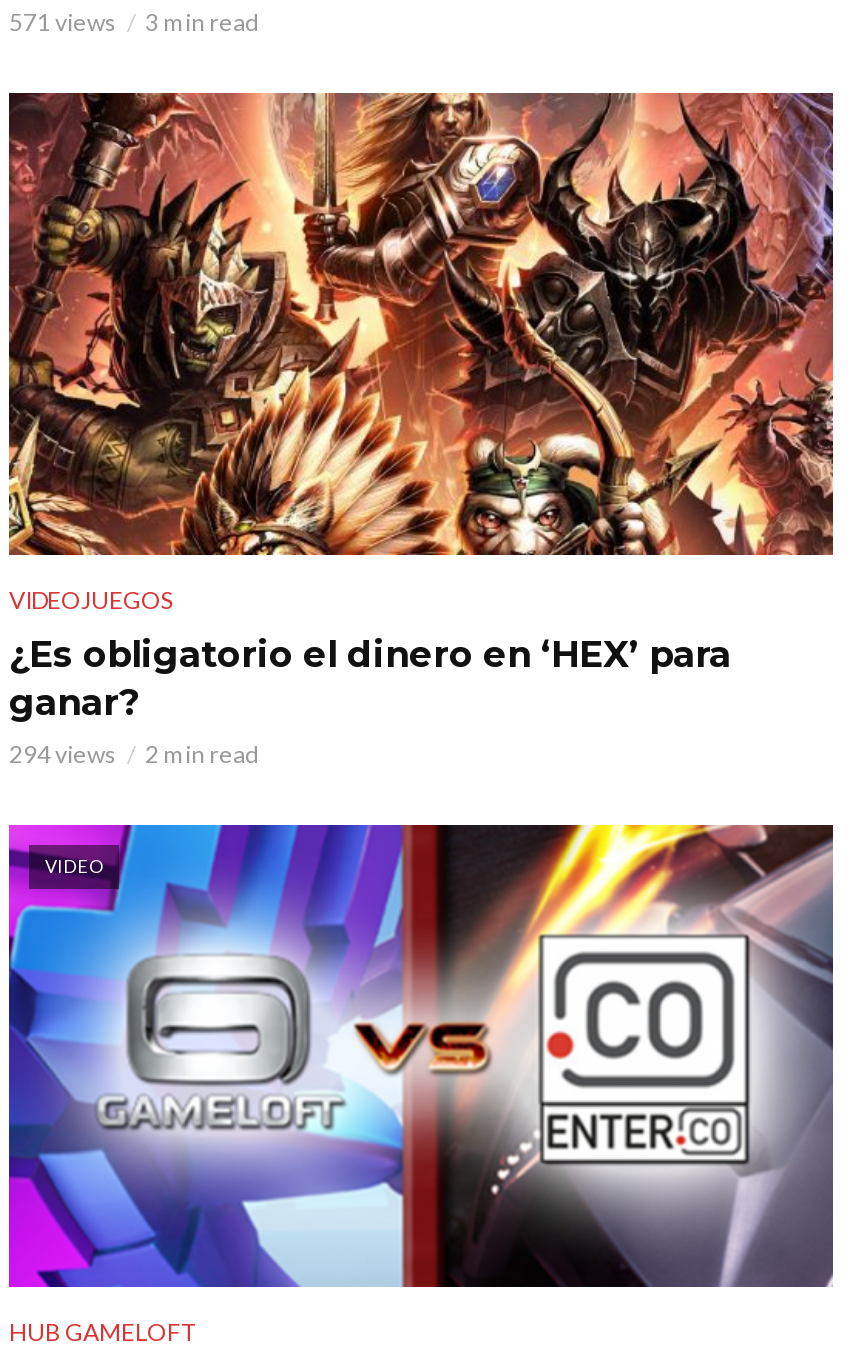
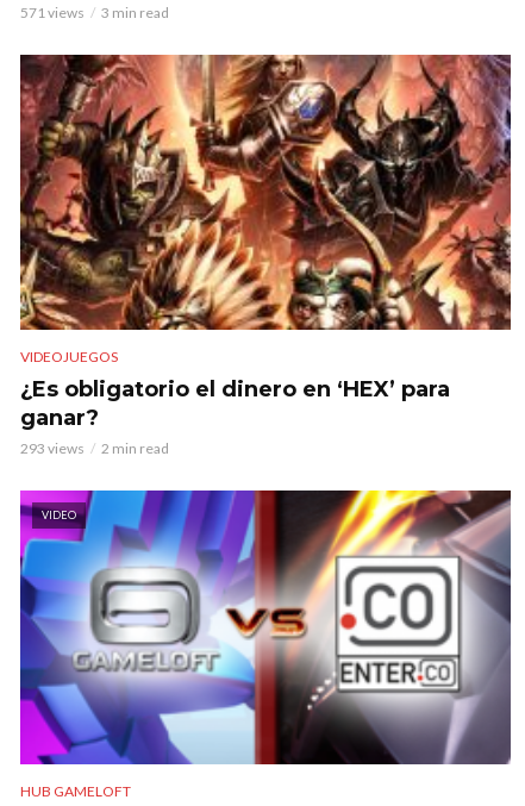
- 294 views 2 min read
+ 293 views 2 min read
